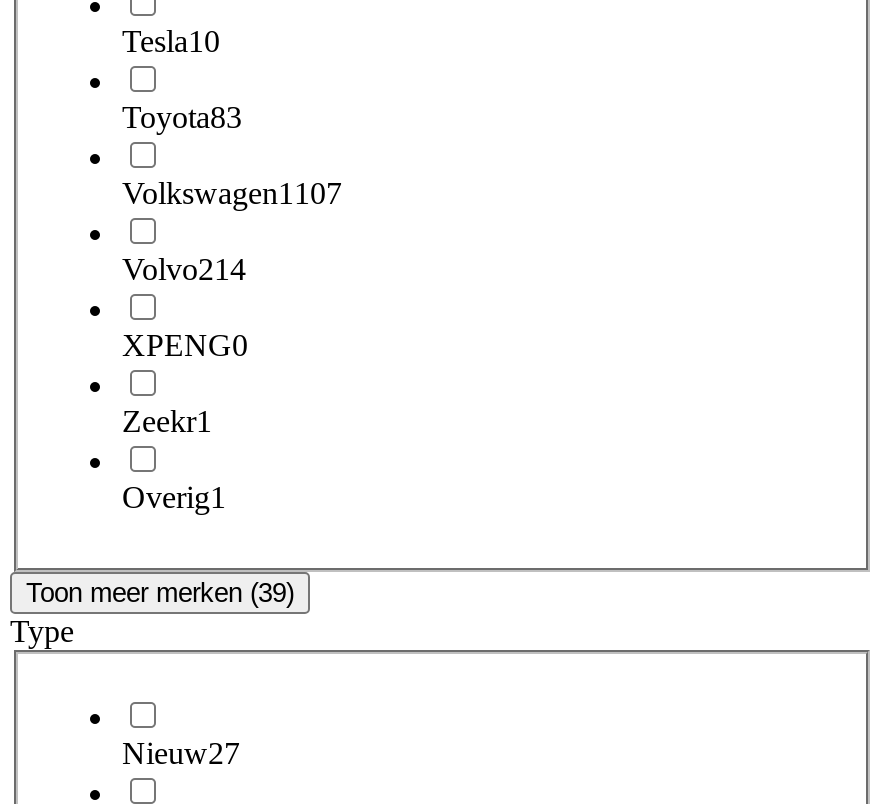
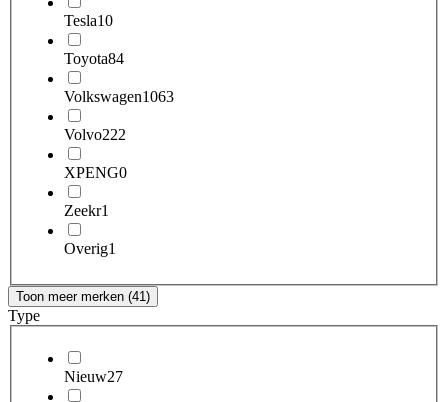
- Toyota83
+ Toyota84

- Volkswagen1107
+ Volkswagen1063

- Volvo214
+ Volvo222

- Toon meer merken (39)
+ Toon meer merken (41)
